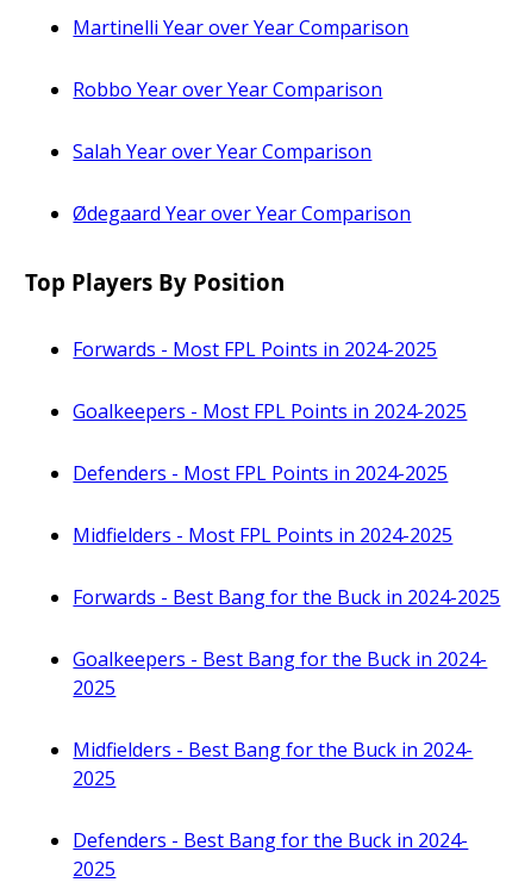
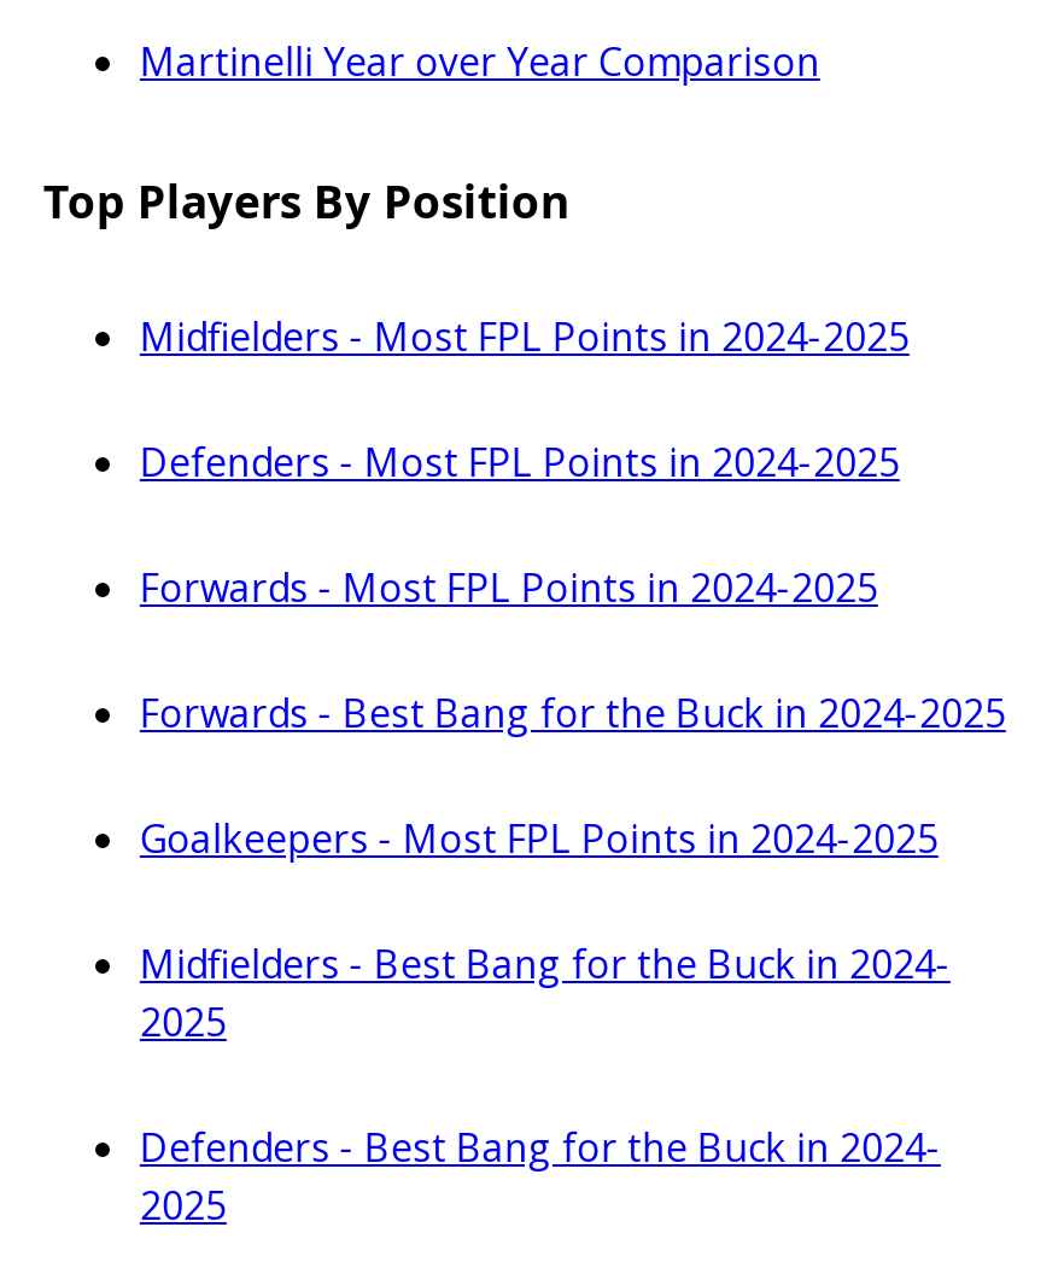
- Robbo Year over Year Comparison
- Salah Year over Year Comparison
- Ødegaard Year over Year Comparison

moved up: Defenders - Most FPL Points in 2024-2025 | Midfielders - Most FPL Points in 2024-2025

moved up: Forwards - Best Bang for the Buck in 2024-2025

- Goalkeepers - Best Bang for the Buck in 2024-
- 2025
